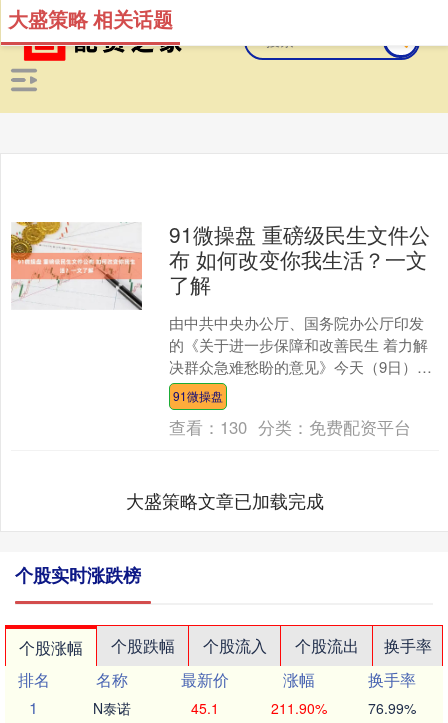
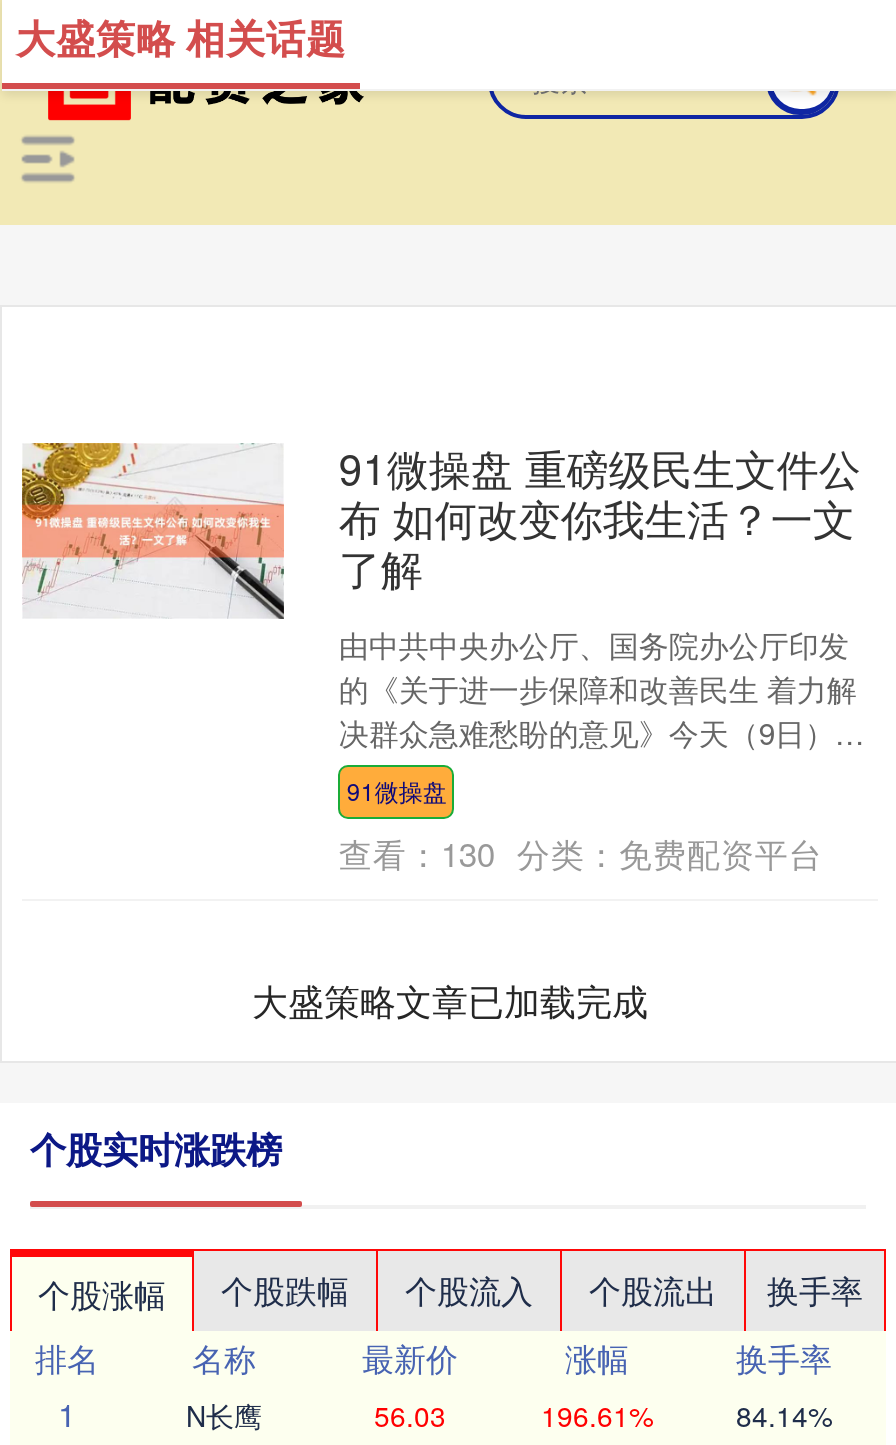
- N泰诺
+ N长鹰

- 45.1
+ 56.03

- 211.90%
+ 196.61%

- 76.99%
+ 84.14%
